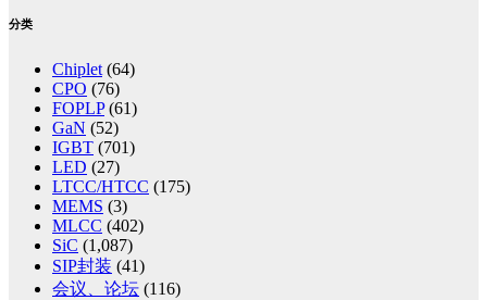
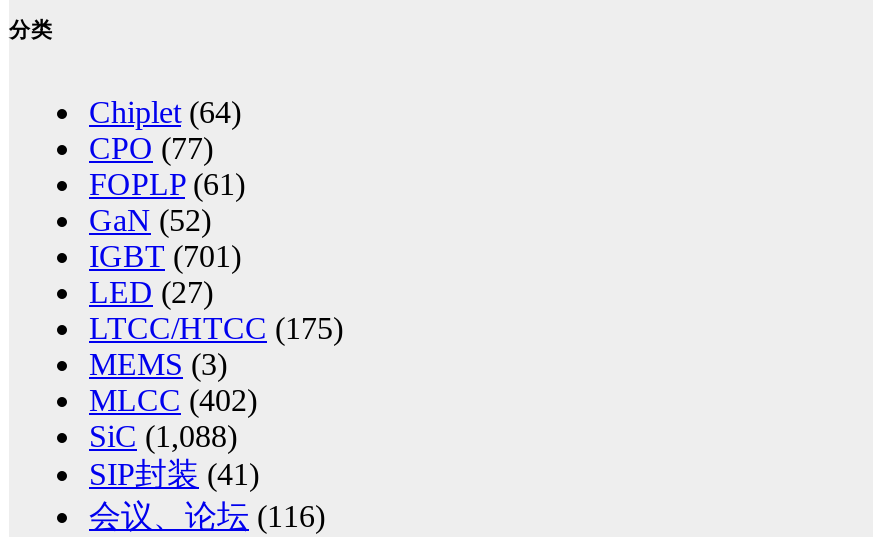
- CPO (76)
+ CPO (77)

- SiC (1,087)
+ SiC (1,088)
